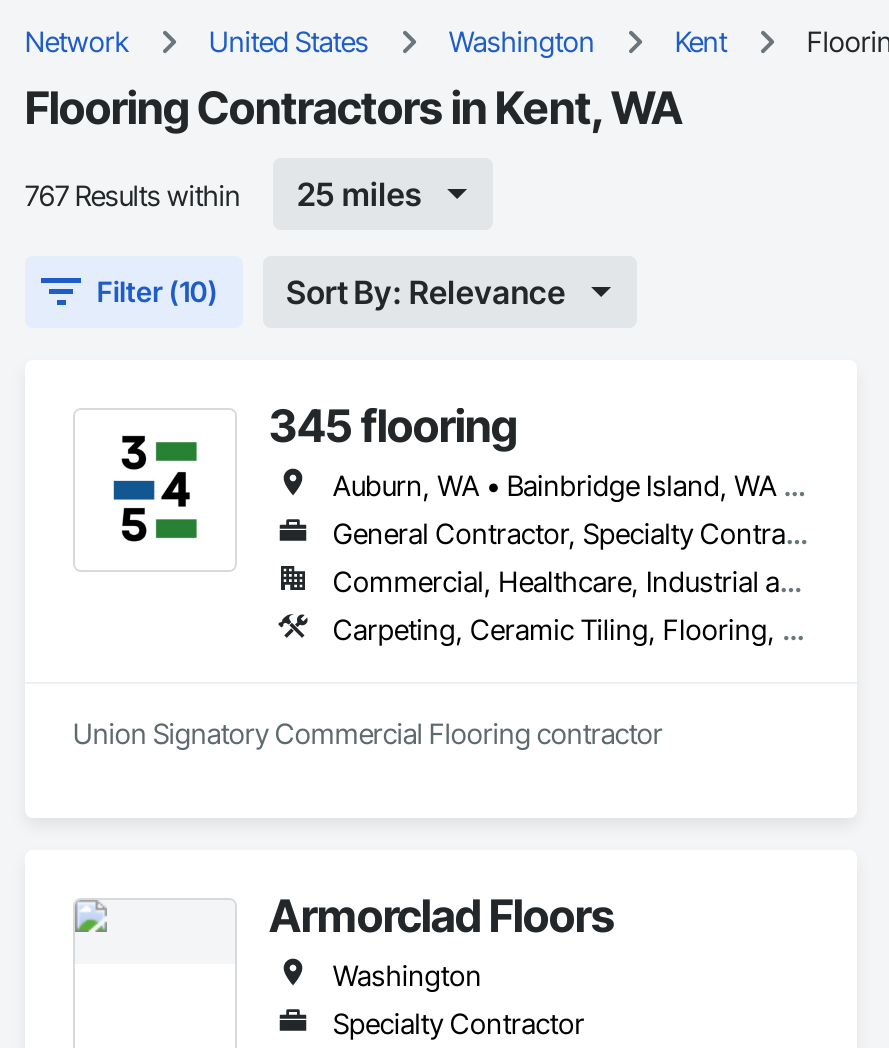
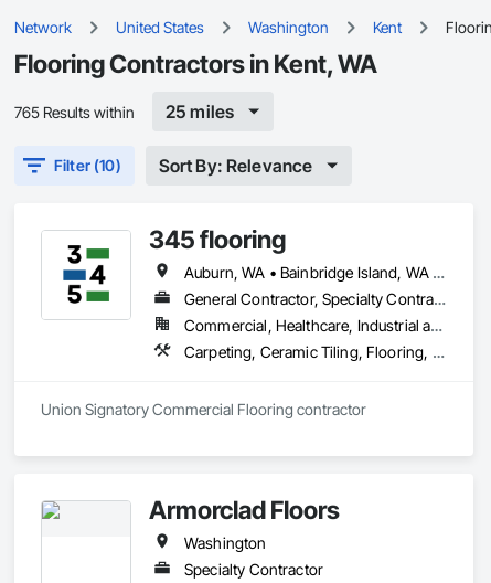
- 767 Results within
+ 765 Results within
